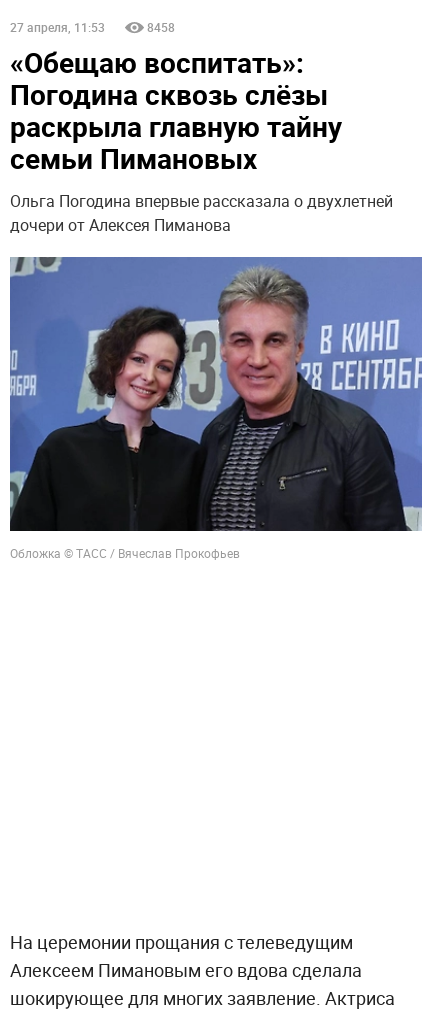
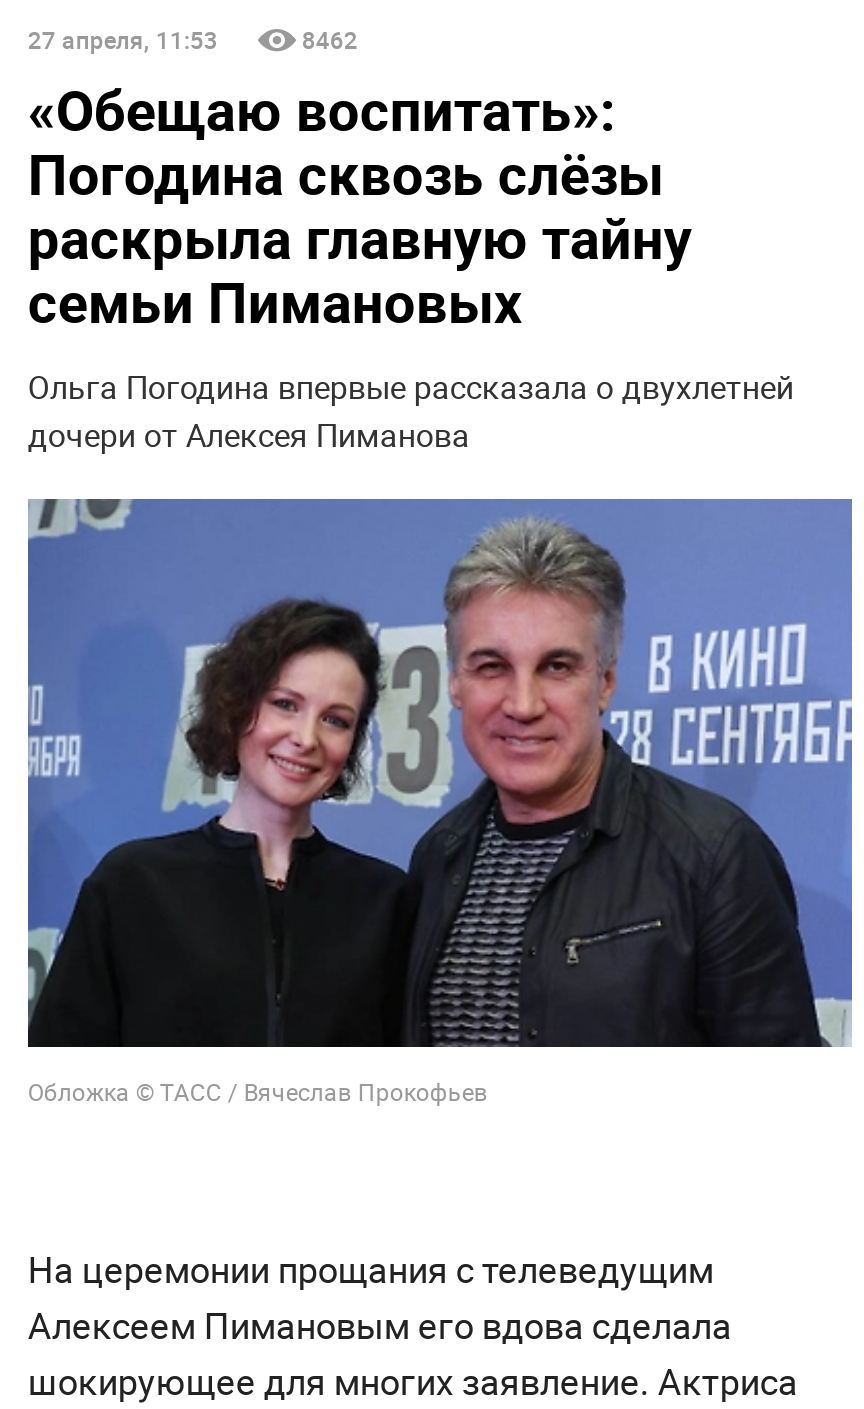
- 8458
+ 8462
